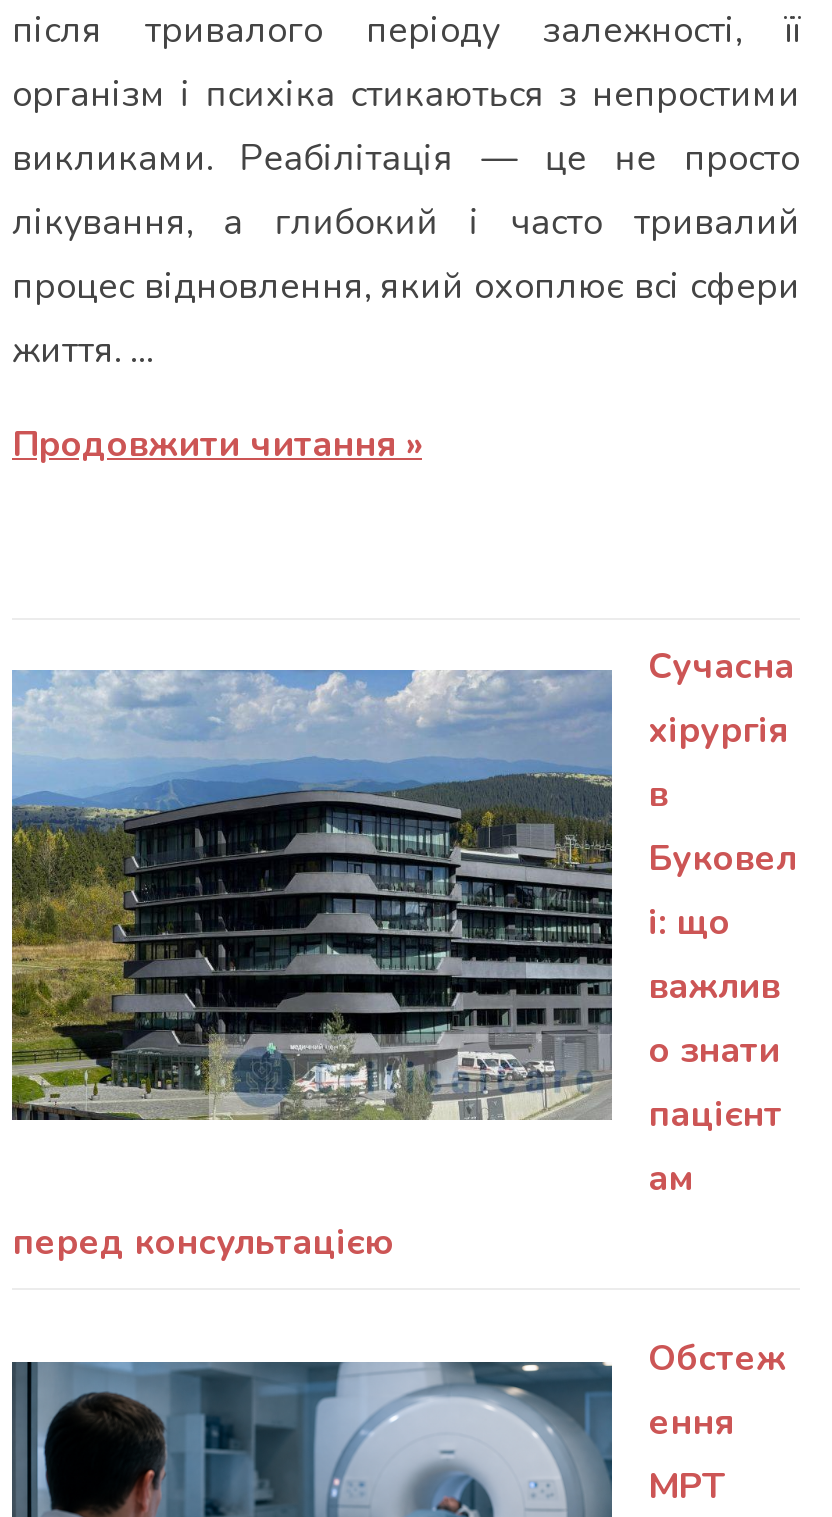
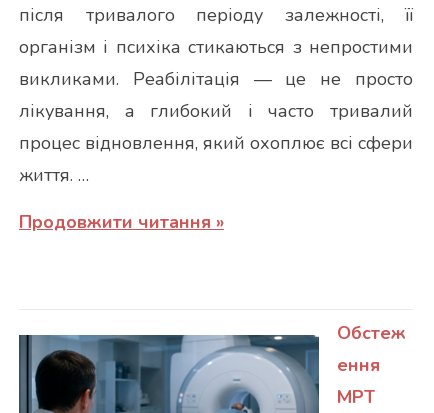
- [image]
- Сучасна
- хірургія
- в
- Буковел
- і: що
- важлив
- о знати
- пацієнт
- ам
- перед консультацією
